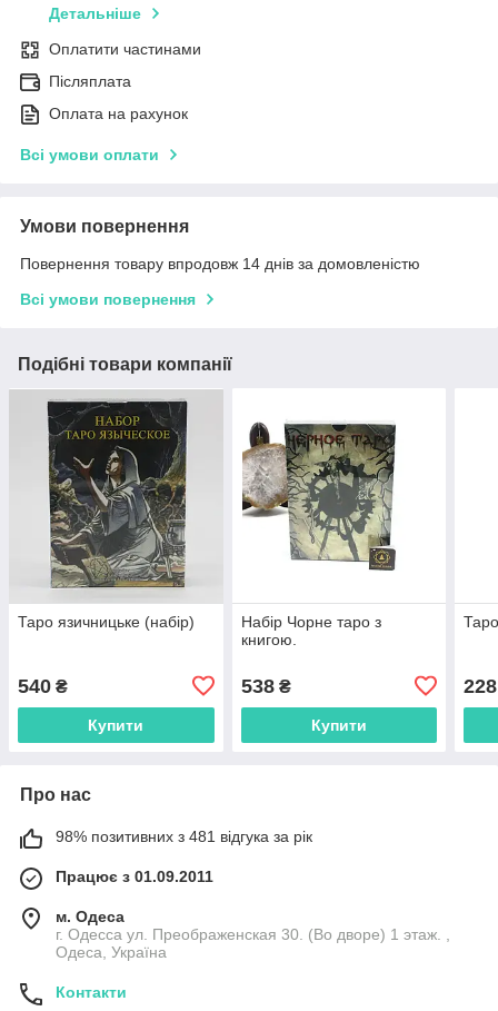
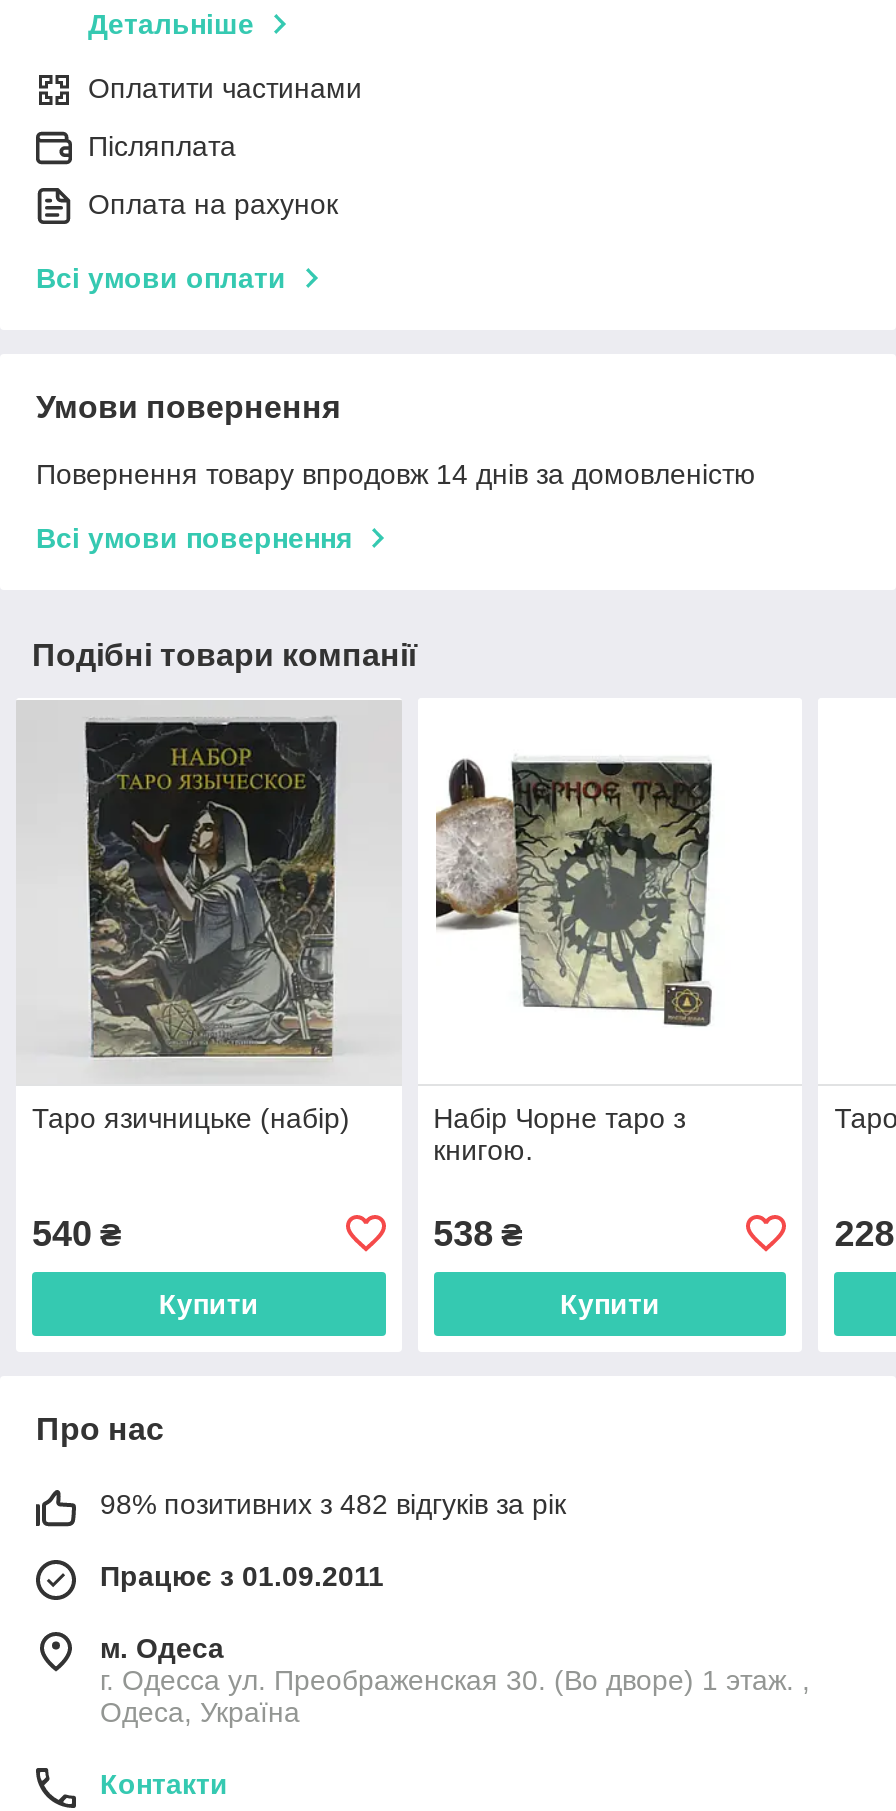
- 98% позитивних з 481 відгука за рік
+ 98% позитивних з 482 відгуків за рік
